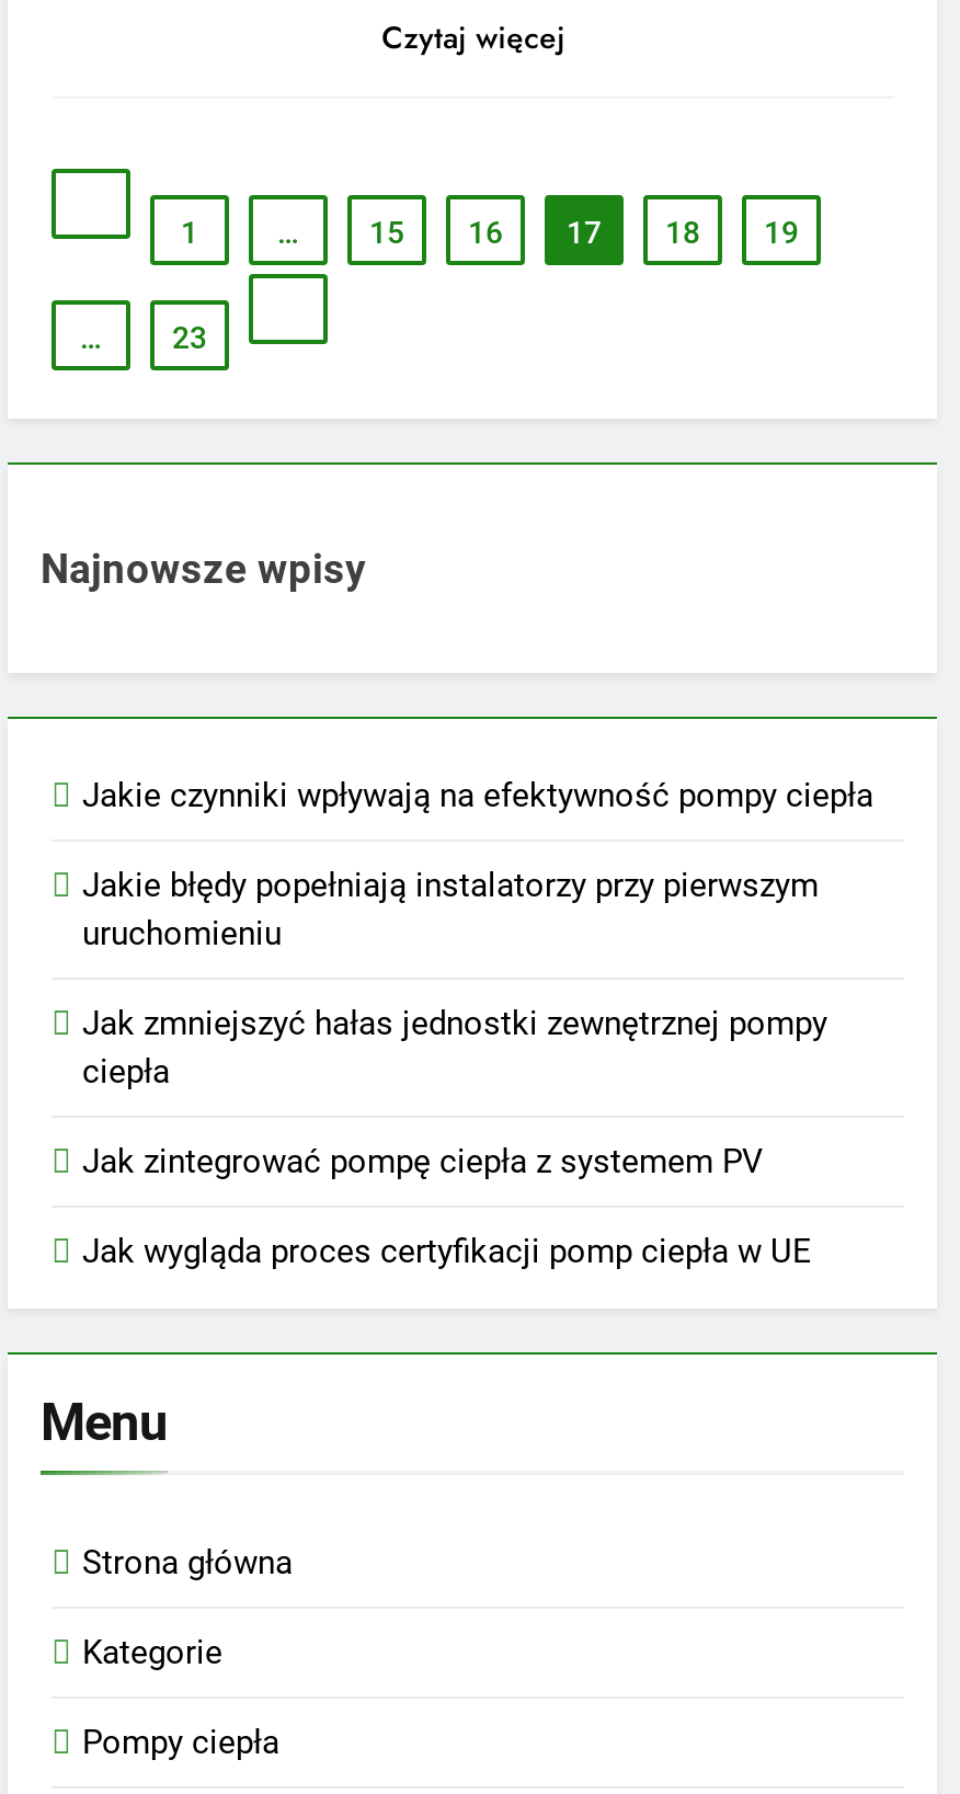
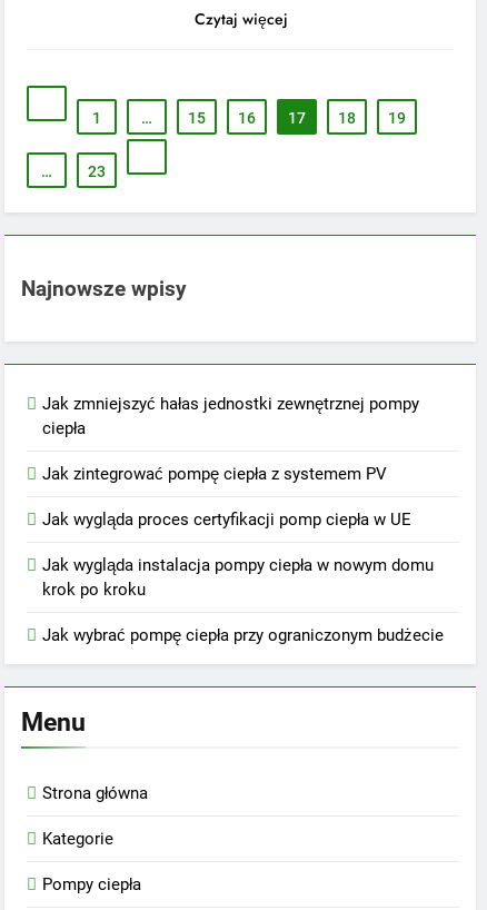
- Jakie czynniki wpływają na efektywność pompy ciepła
- Jakie błędy popełniają instalatorzy przy pierwszym
- uruchomieniu

moved up: Jak zmniejszyć hałas jednostki zewnętrznej pompy | ciepła | Jak zintegrować pompę ciepła z systemem PV | Jak wygląda proces certyfikacji pomp ciepła w UE

+ Jak wygląda instalacja pompy ciepła w nowym domu
+ krok po kroku
+ Jak wybrać pompę ciepła przy ograniczonym budżecie
